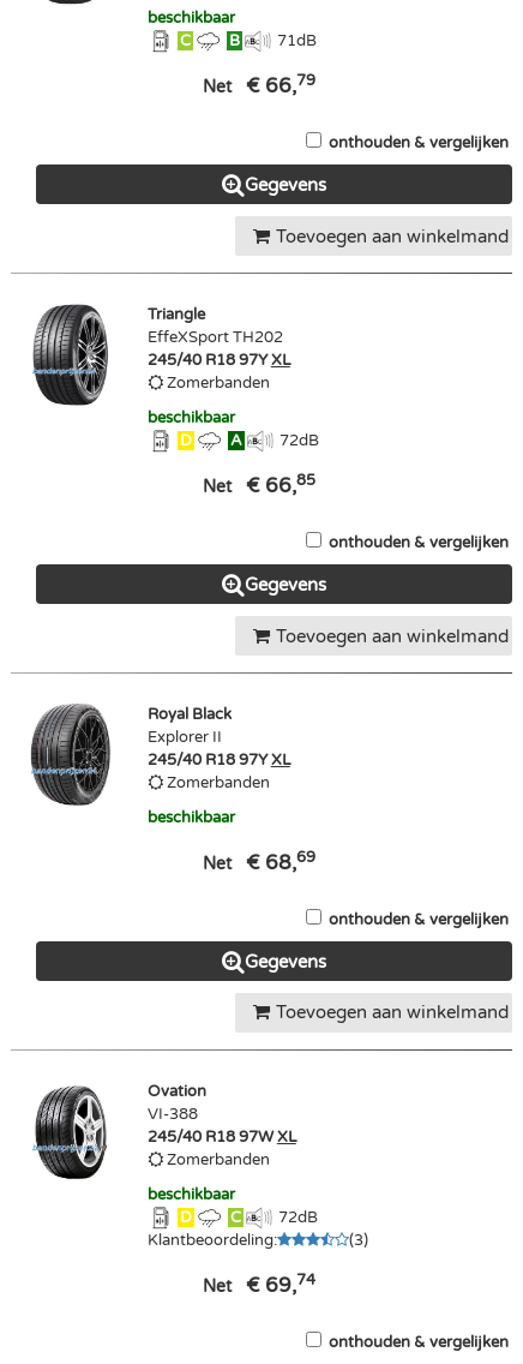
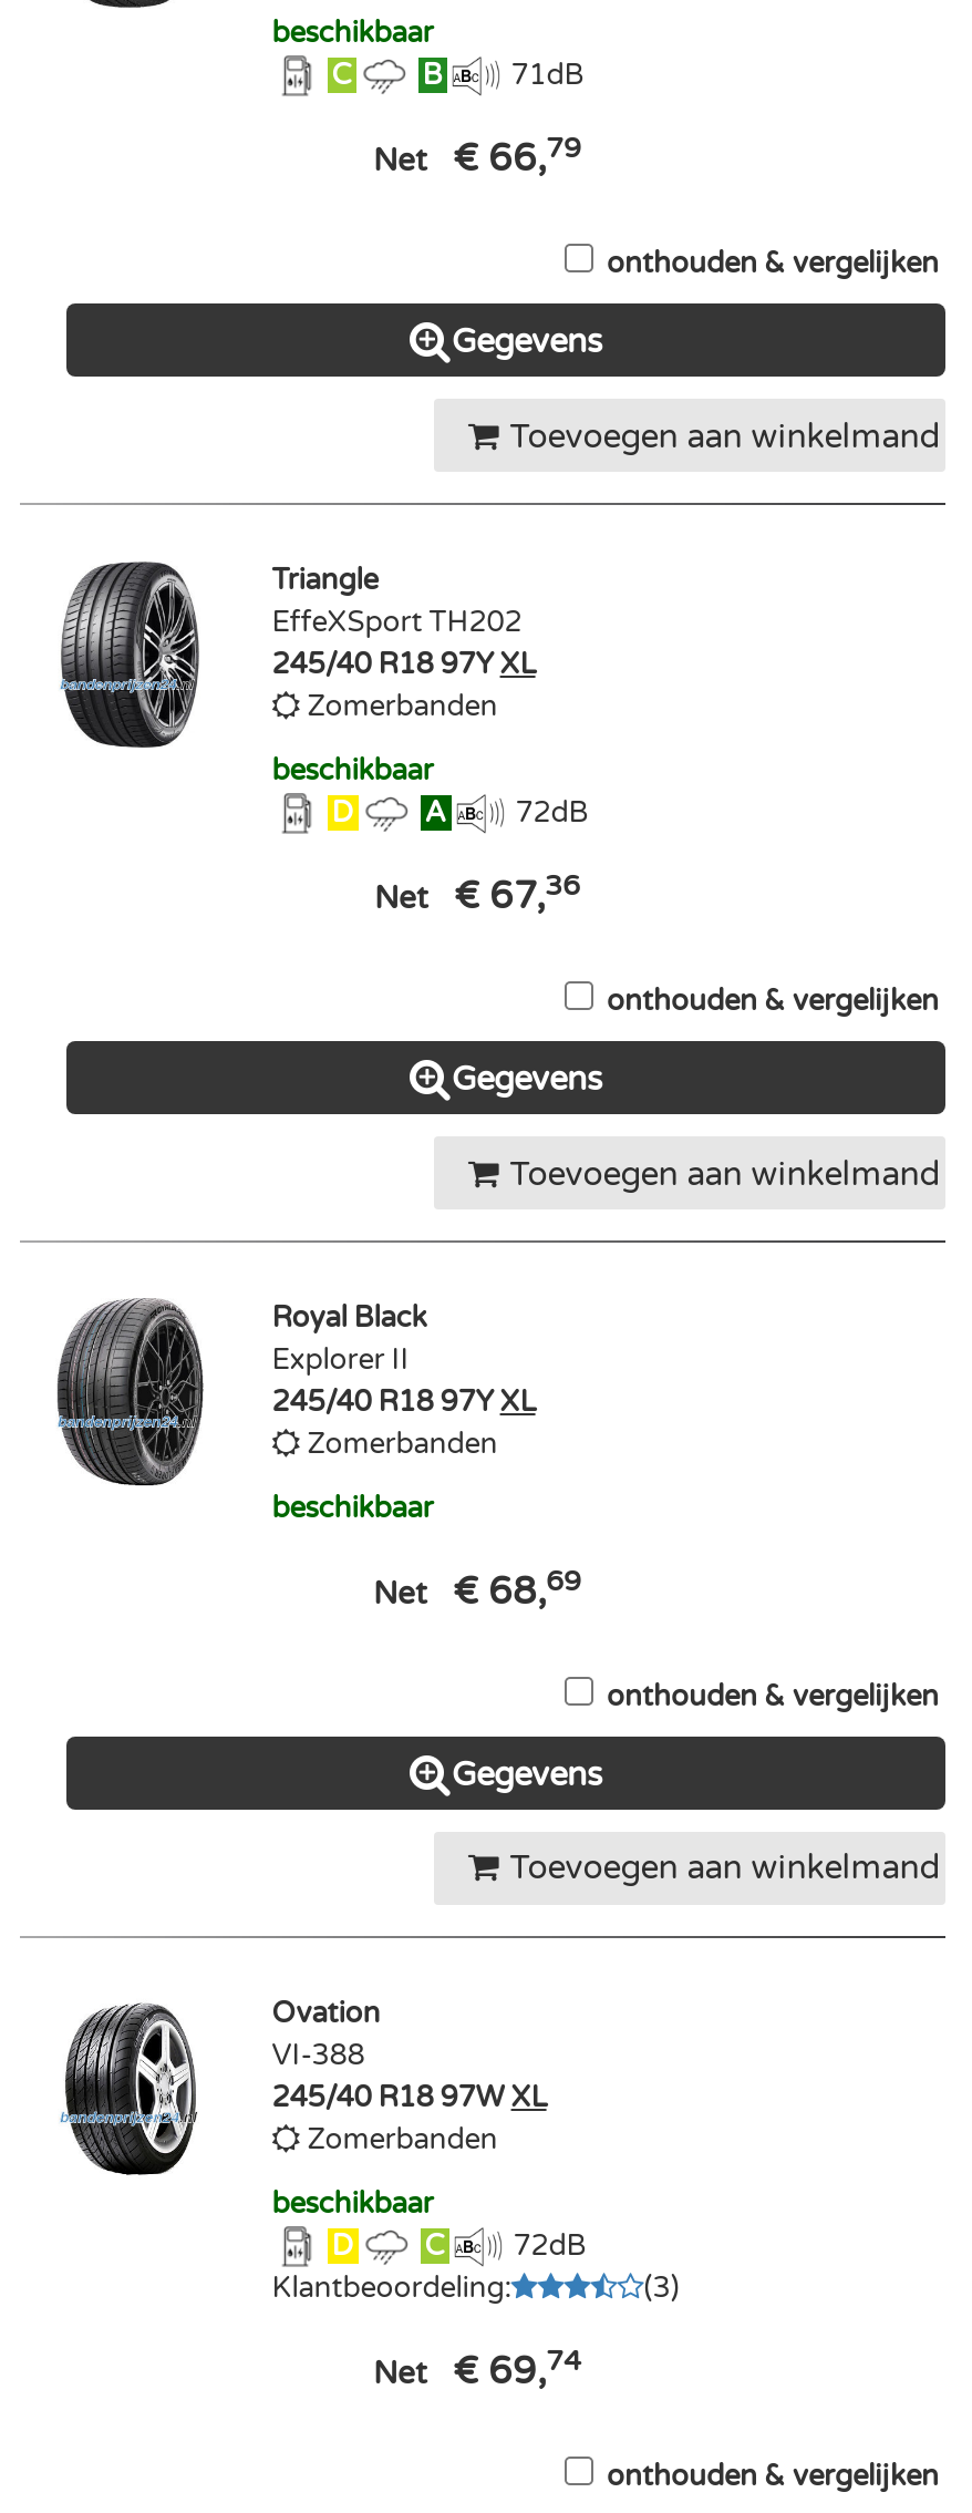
- Net € 66,85
+ Net € 67,36
